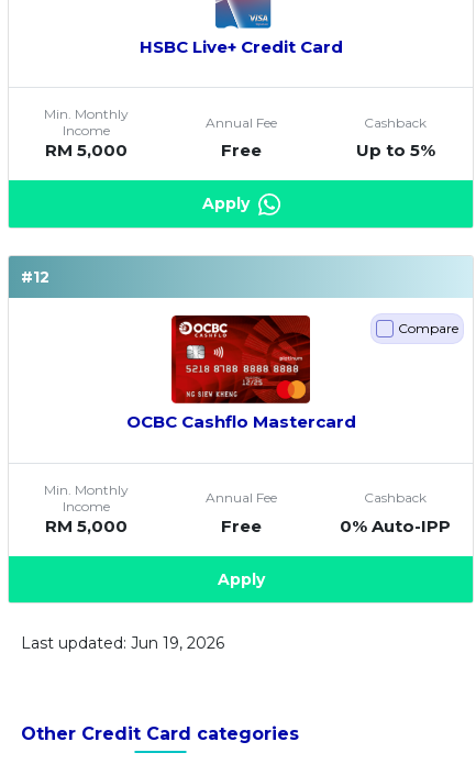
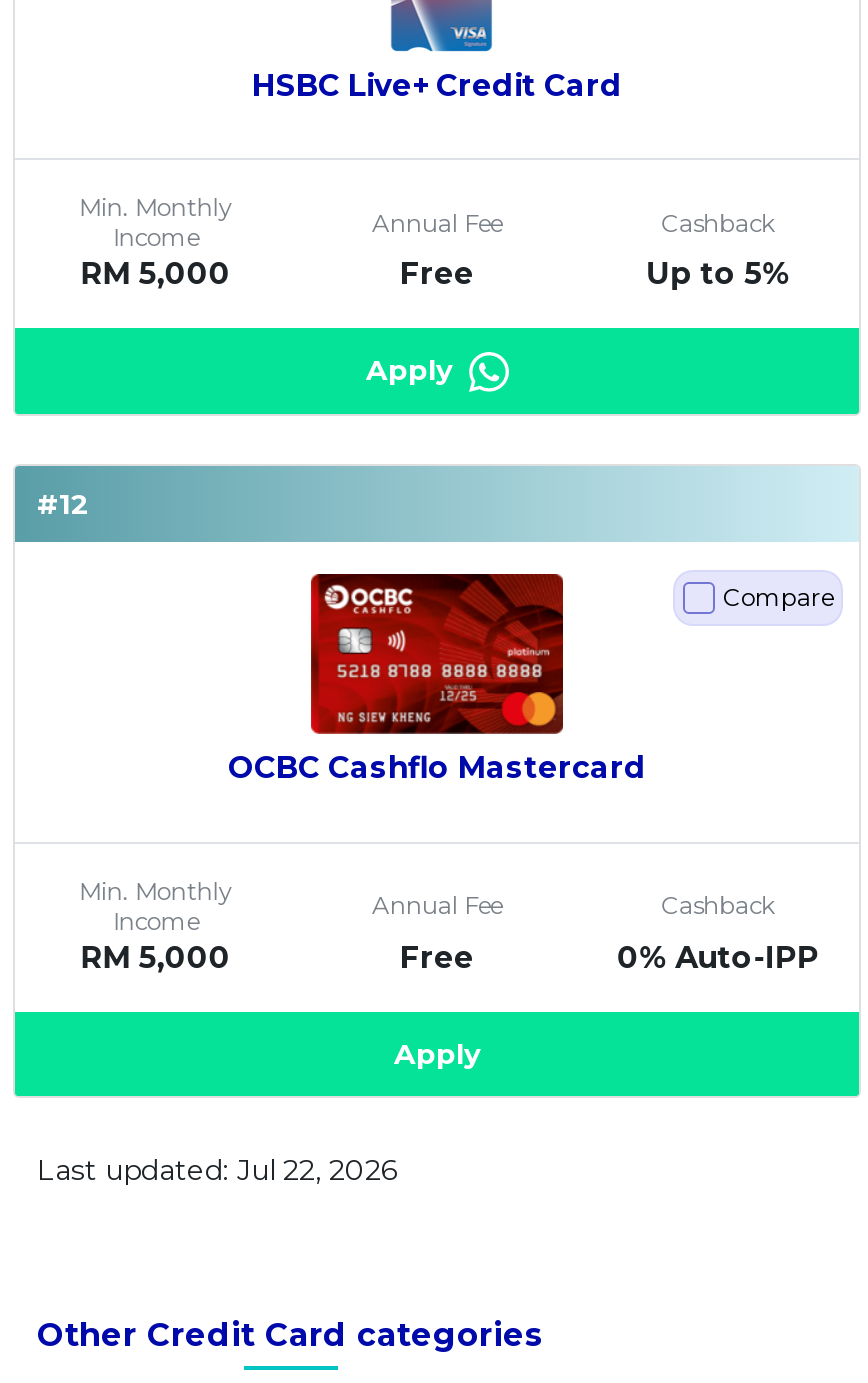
- Last updated: Jun 19, 2026
+ Last updated: Jul 22, 2026
